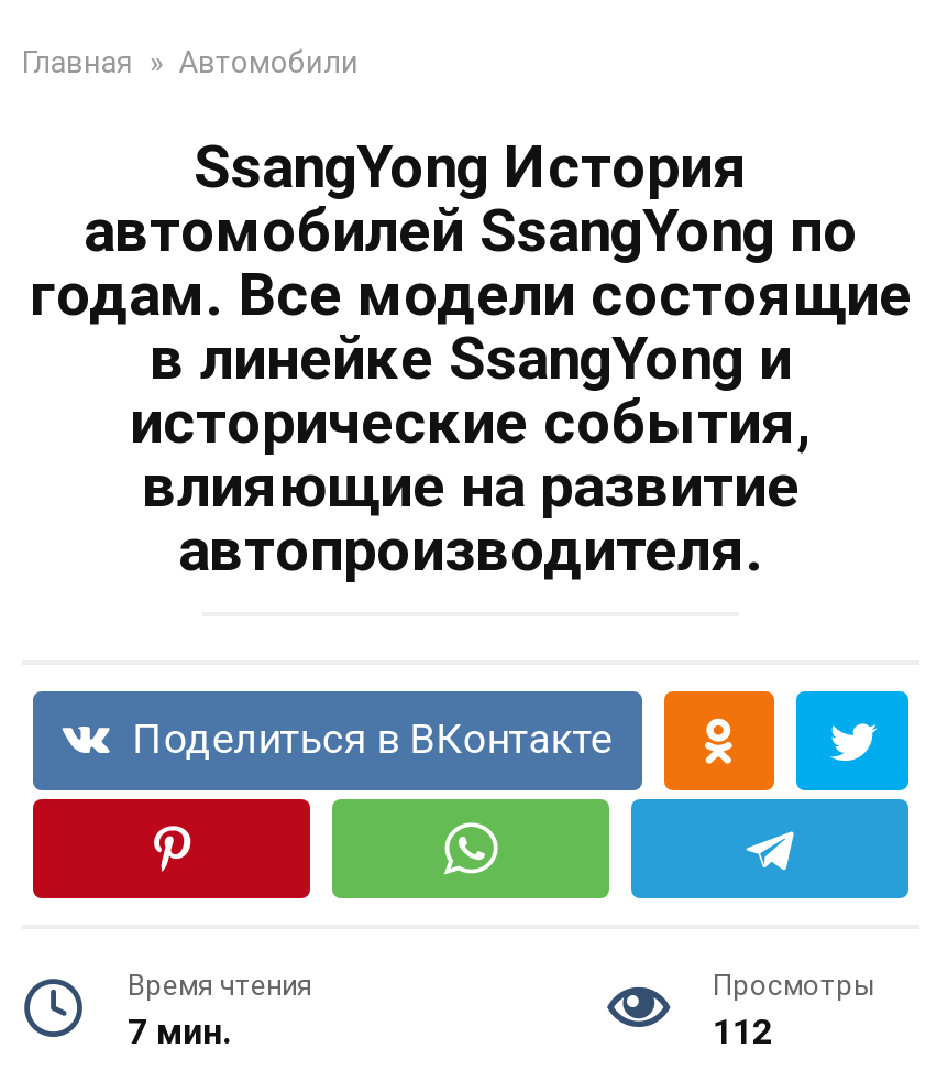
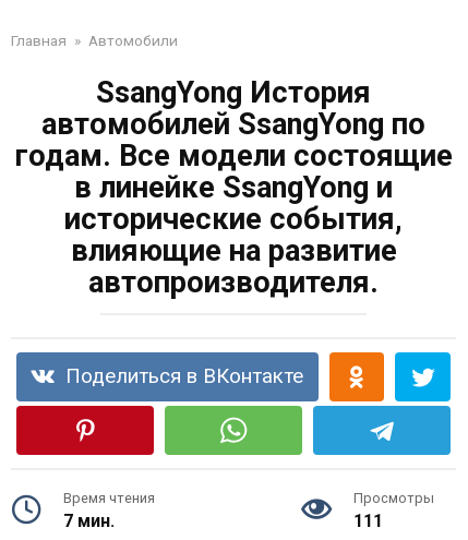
- 112
+ 111
